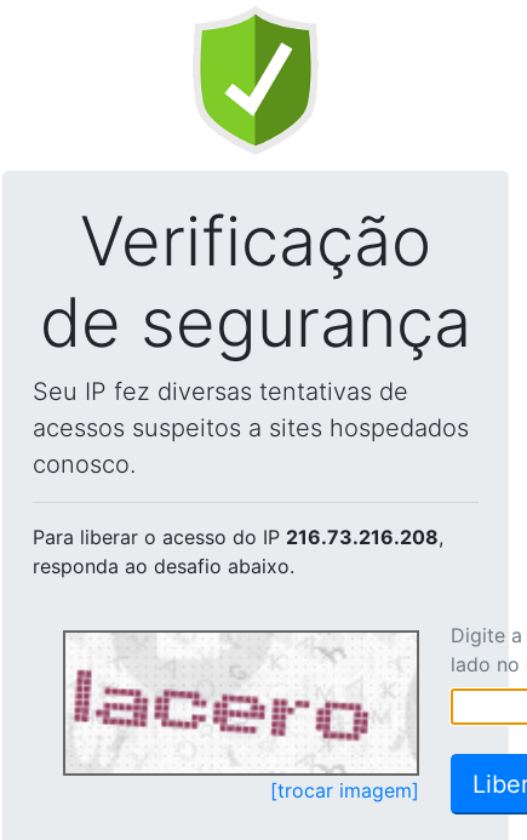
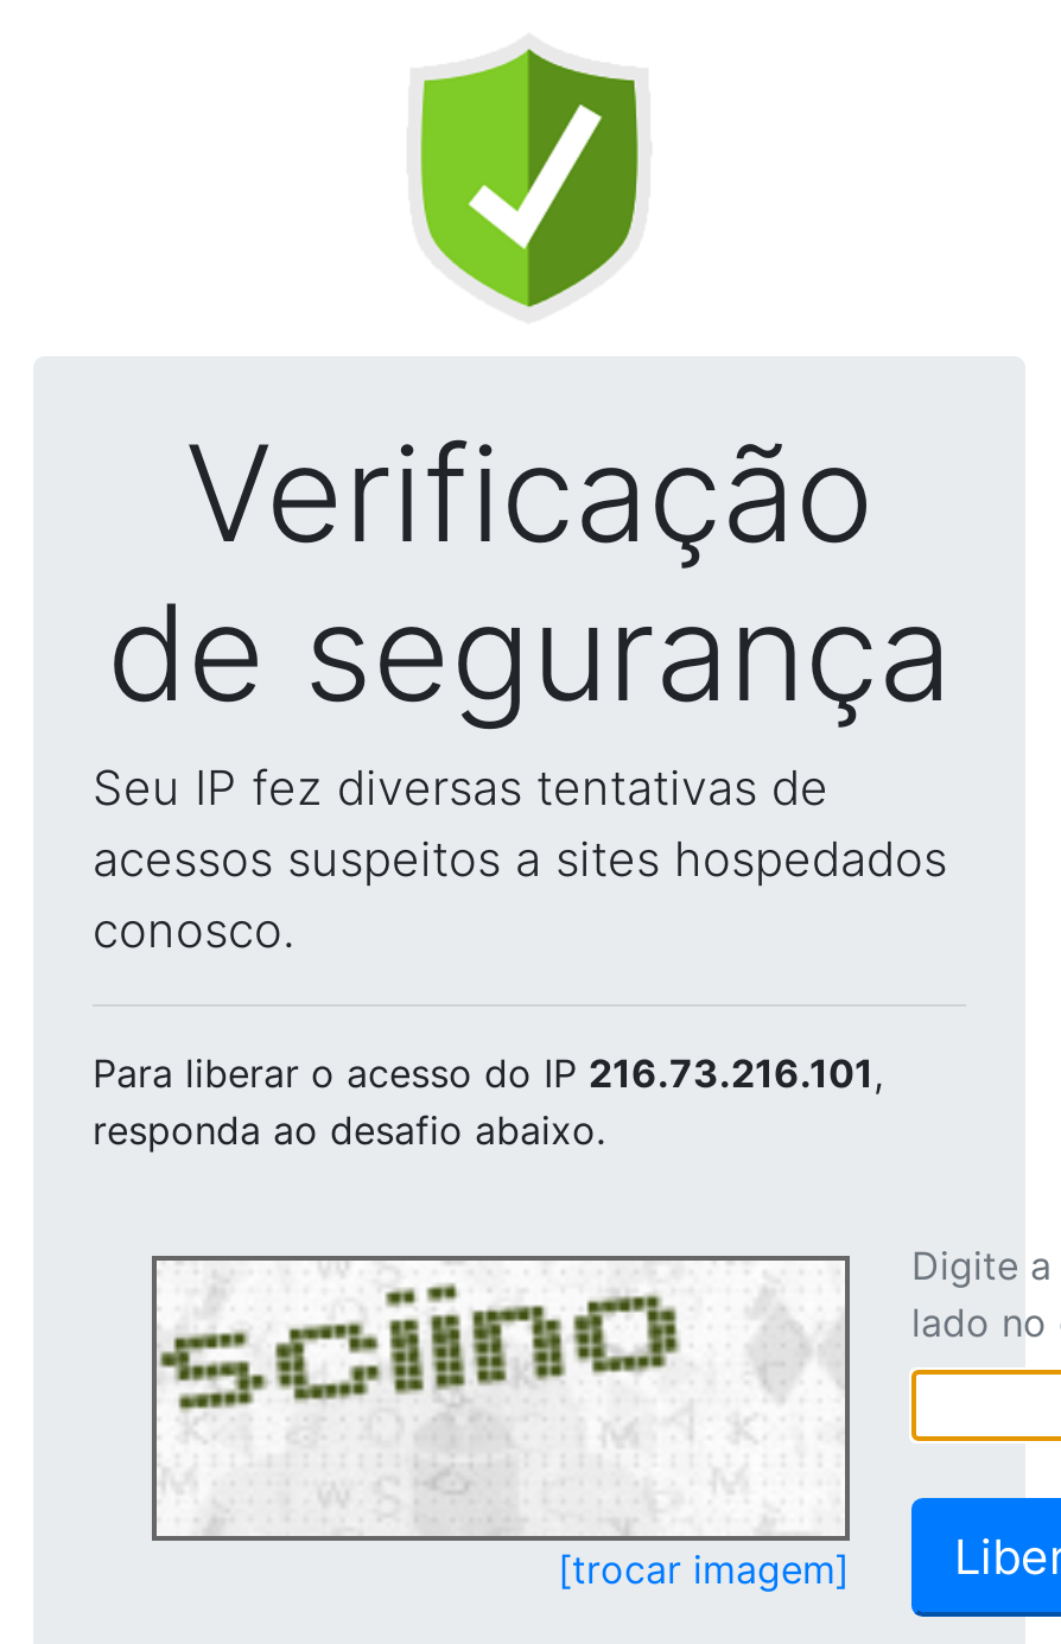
- Para liberar o acesso do IP 216.73.216.208,
+ Para liberar o acesso do IP 216.73.216.101,

- [image]
+ [image]
